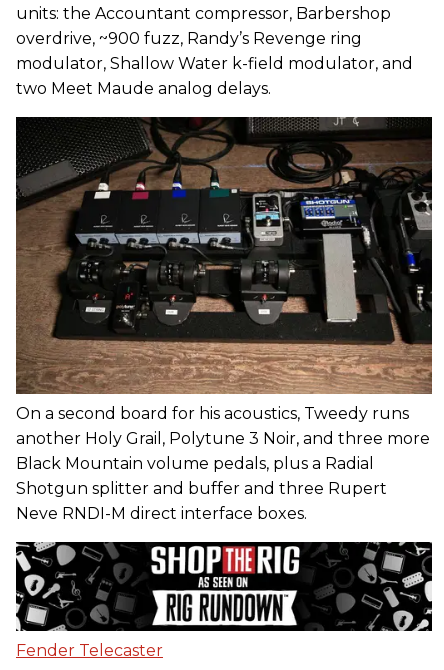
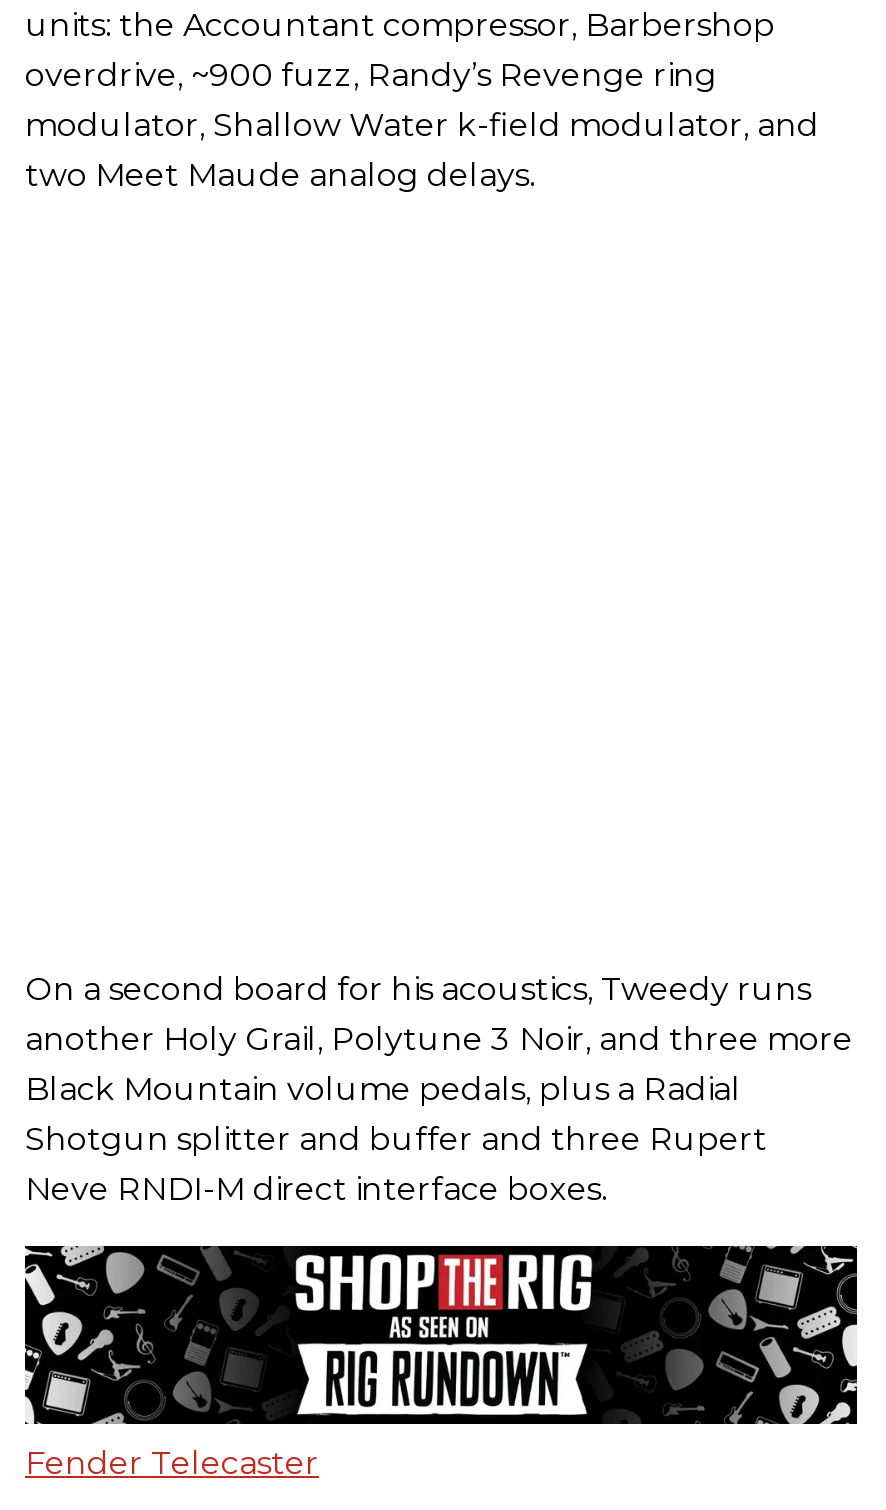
- [image]
